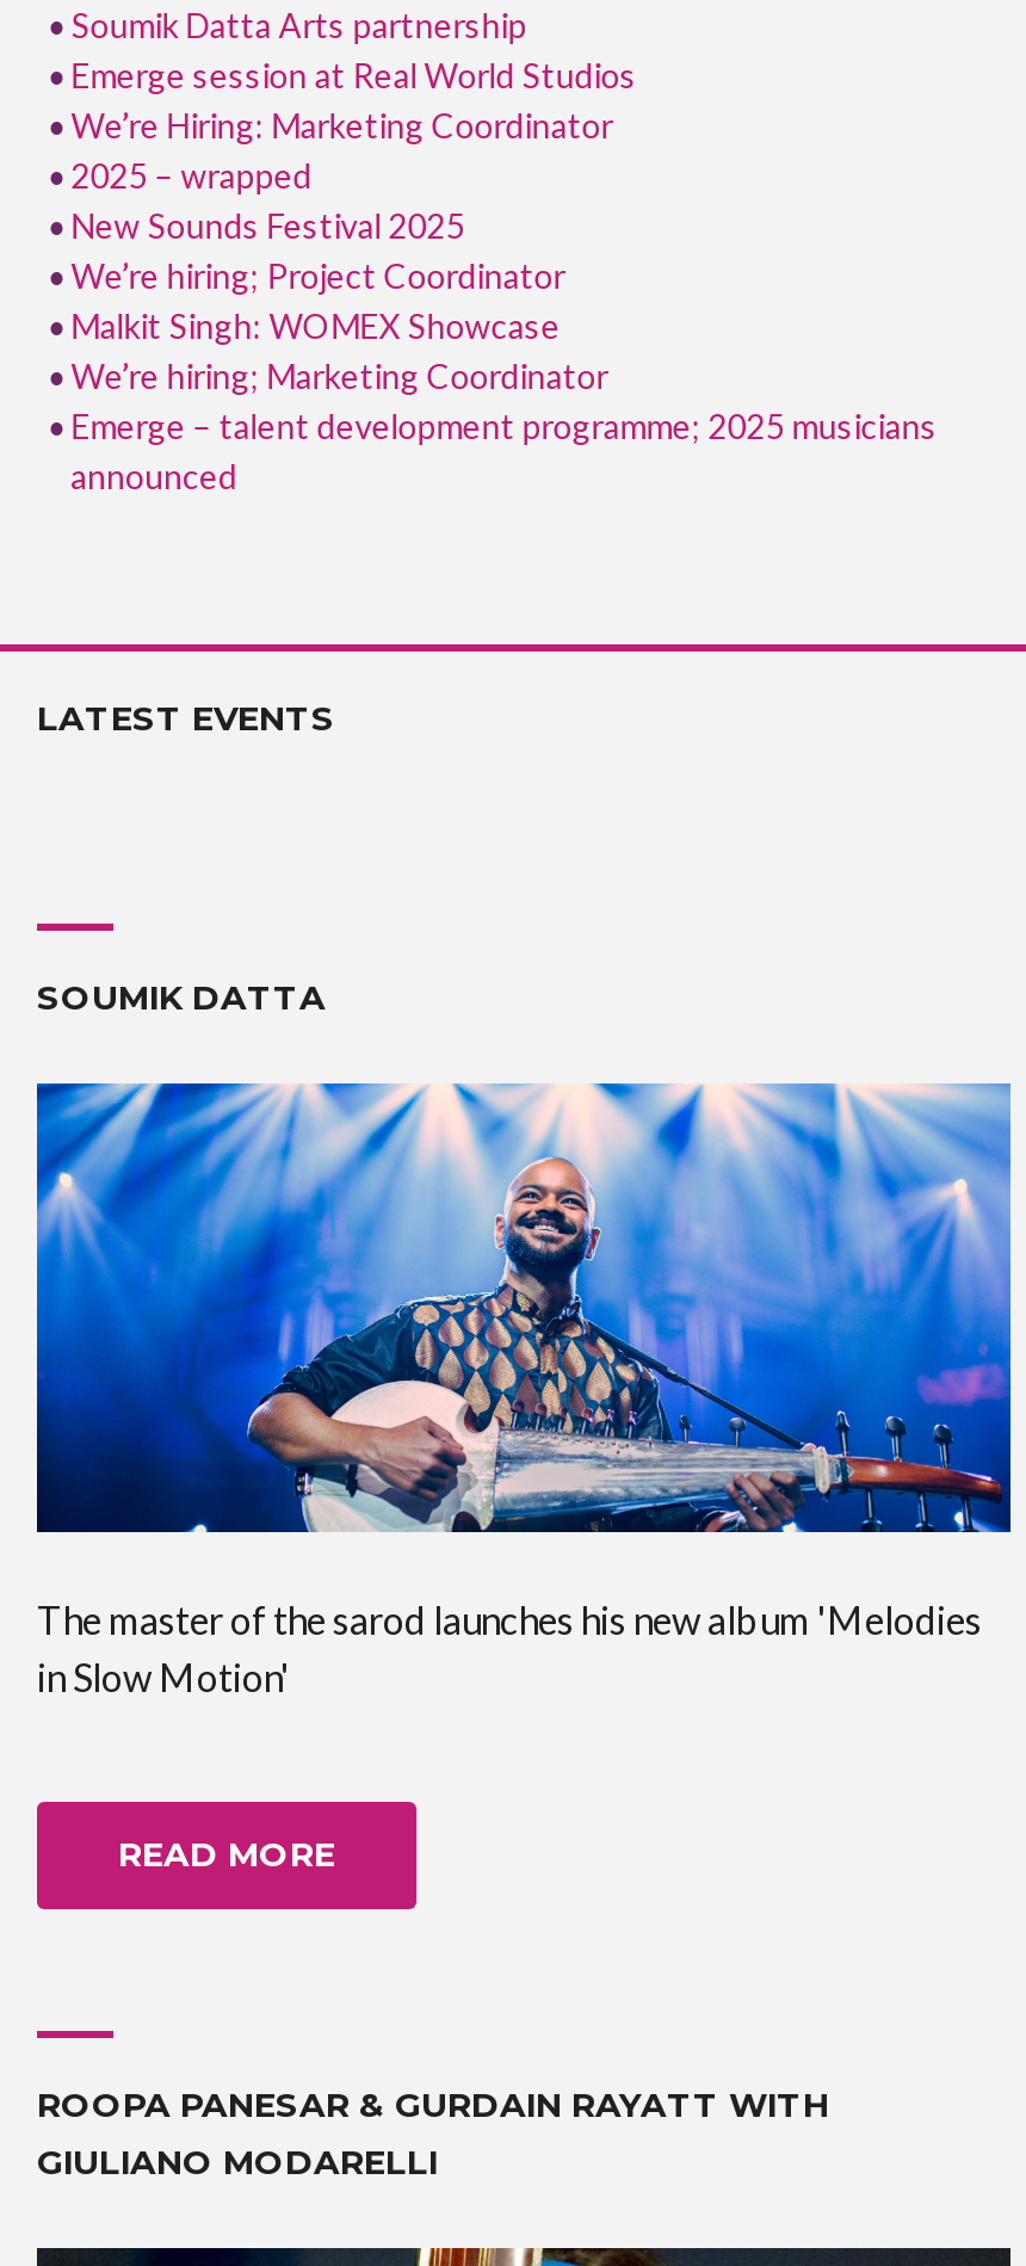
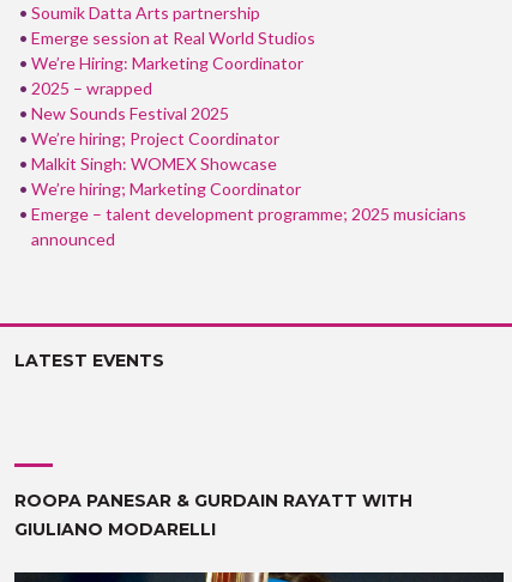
- SOUMIK DATTA

- [image]
- The master of the sarod launches his new album 'Melodies
- in Slow Motion'

- READ MORE
